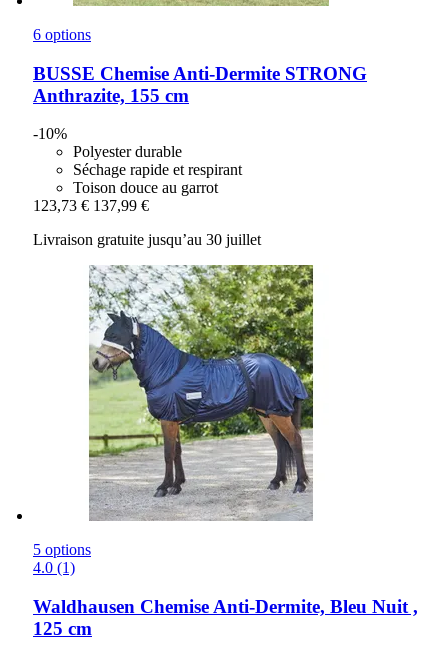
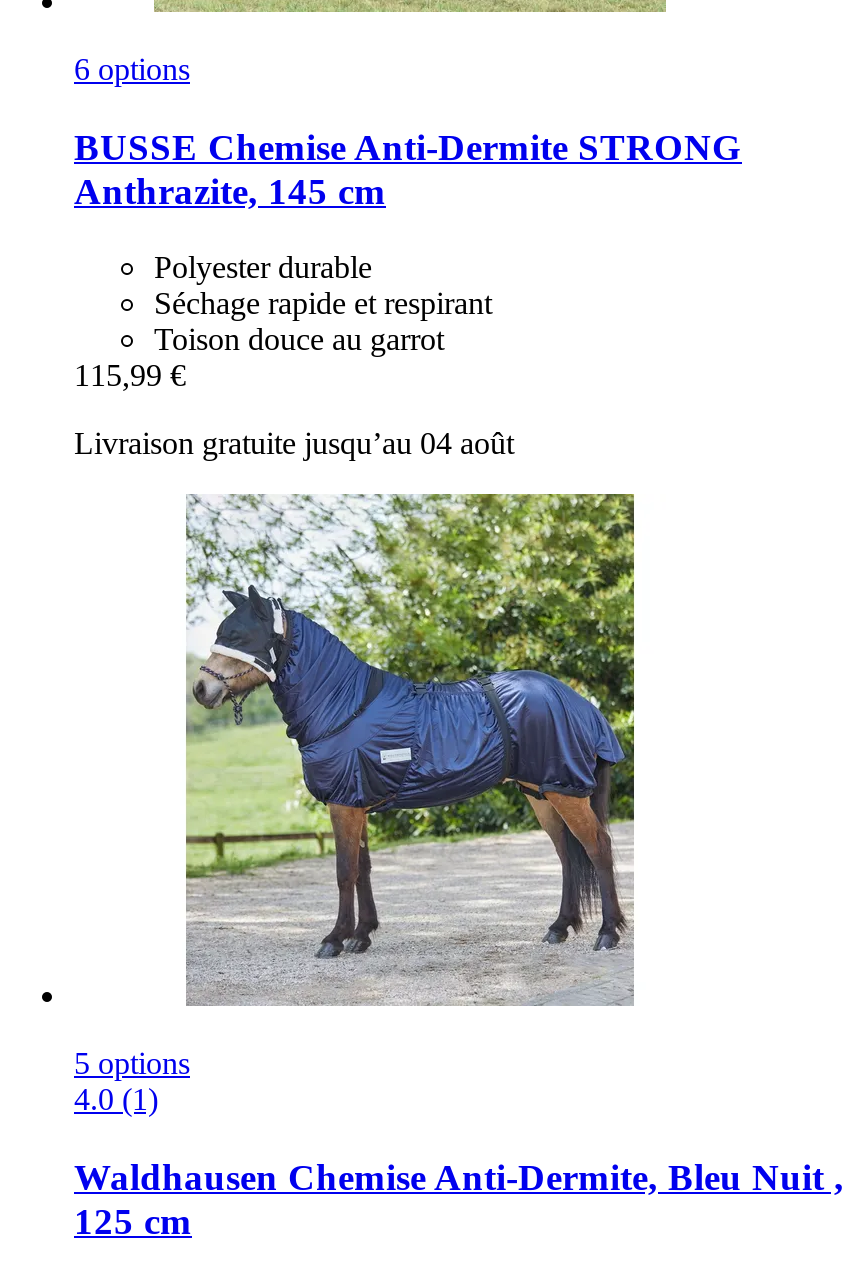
- Anthrazite, 155 cm
- -10%
+ Anthrazite, 145 cm

- 123,73 € 137,99 €
+ 115,99 €

- Livraison gratuite jusqu’au 30 juillet
+ Livraison gratuite jusqu’au 04 août
